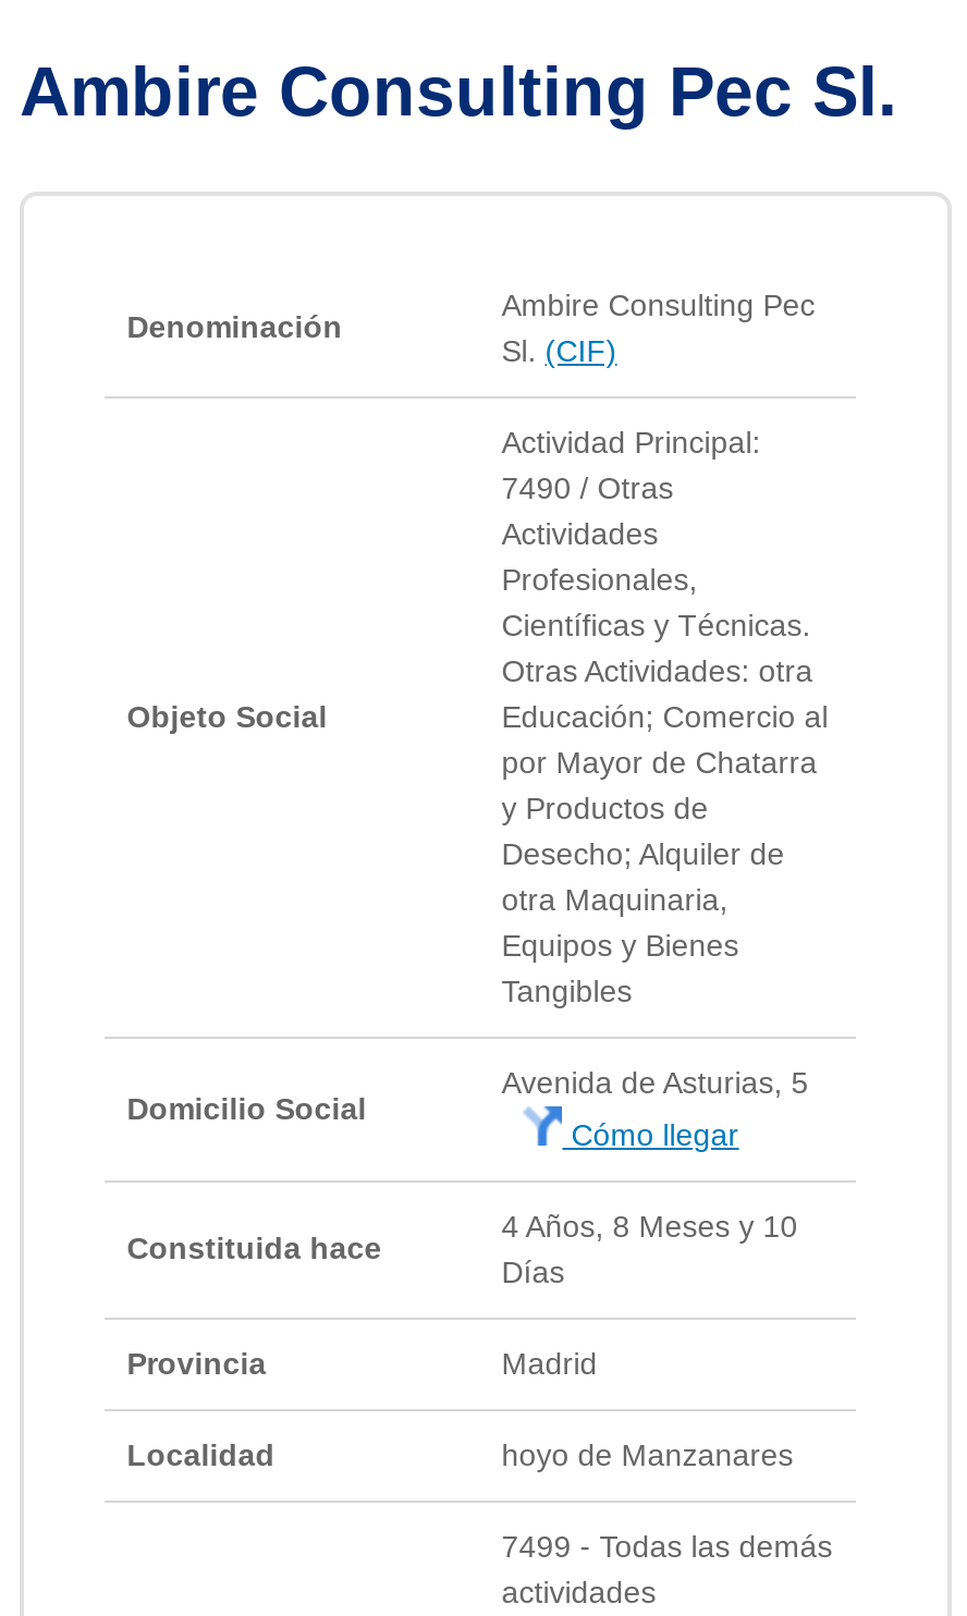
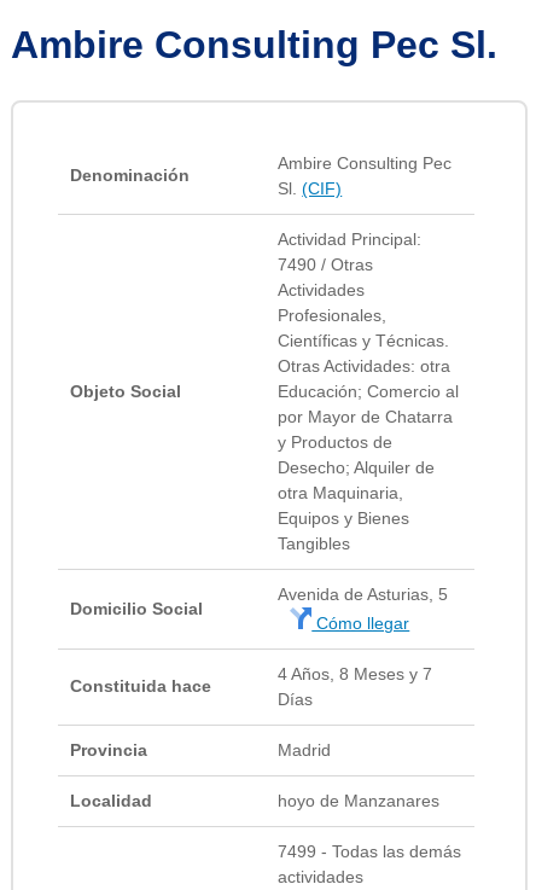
- 4 Años, 8 Meses y 10
+ 4 Años, 8 Meses y 7
